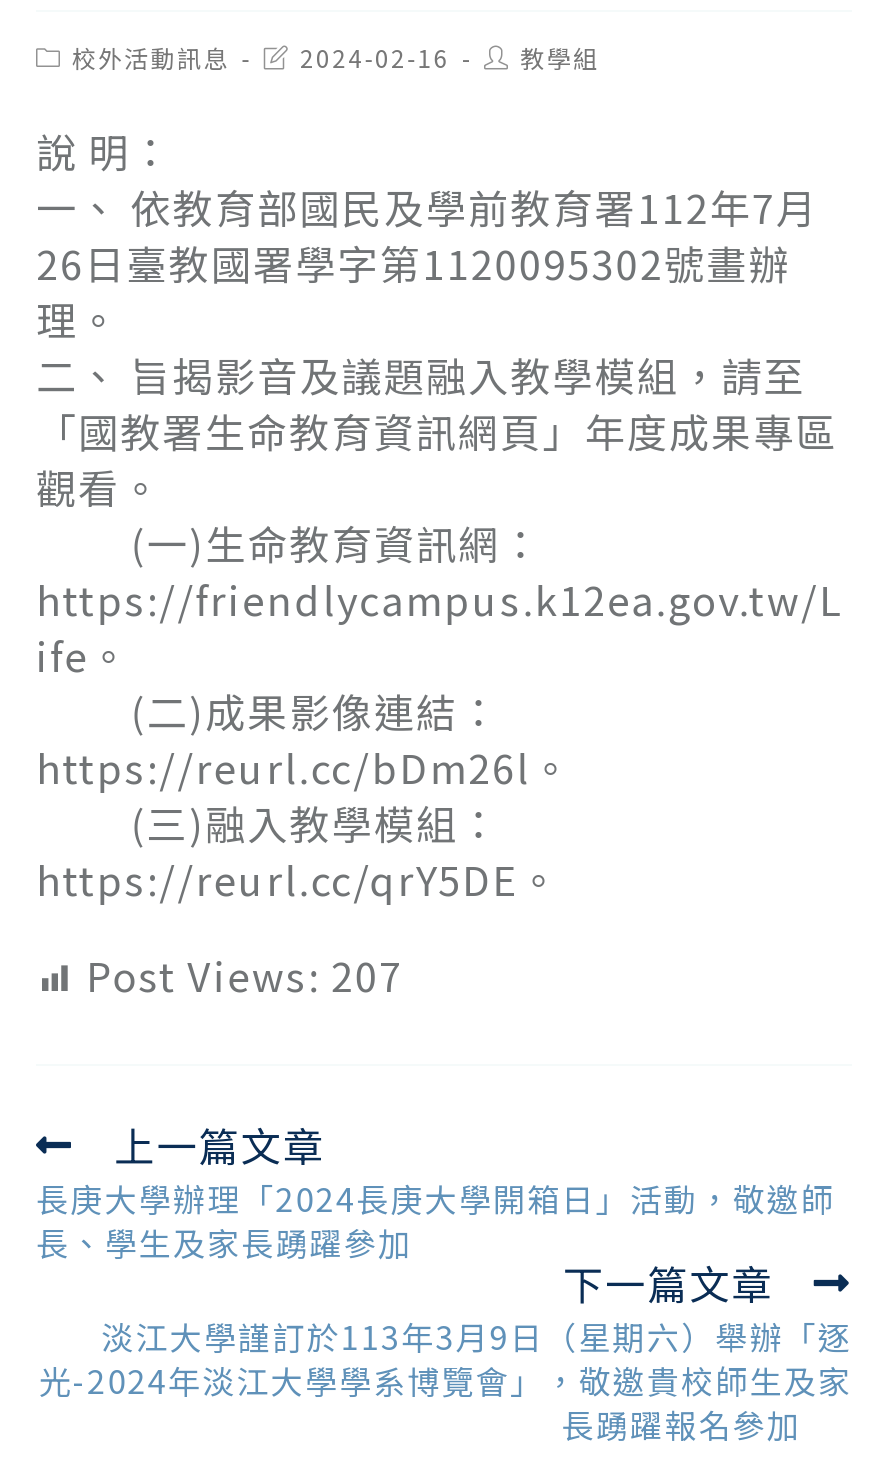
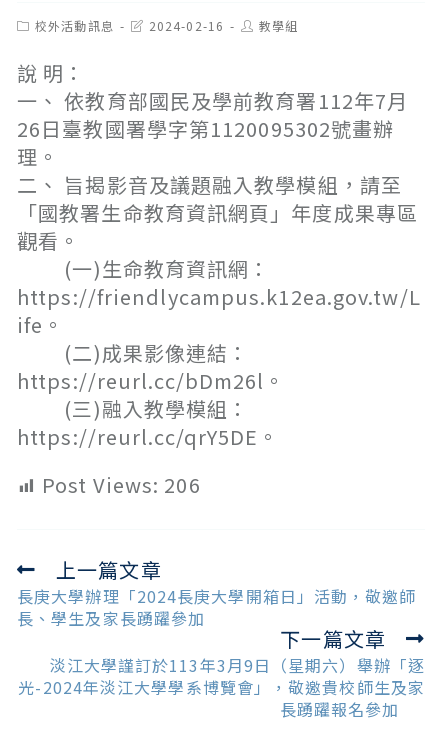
- Post Views: 207
+ Post Views: 206
